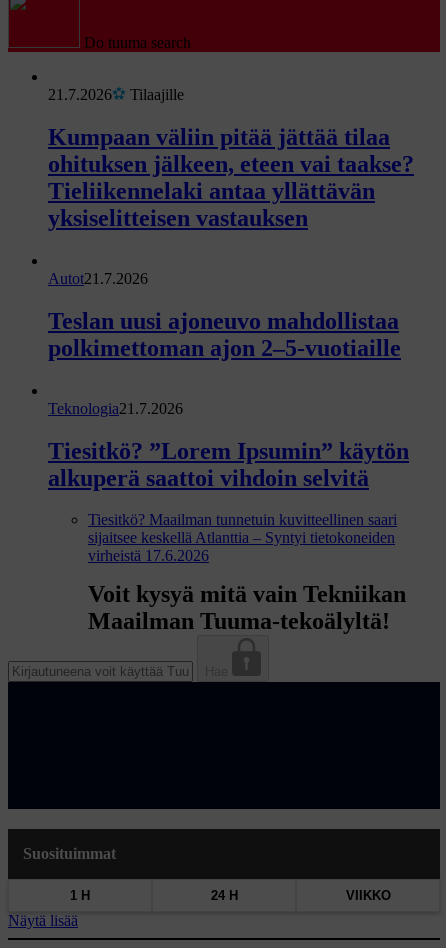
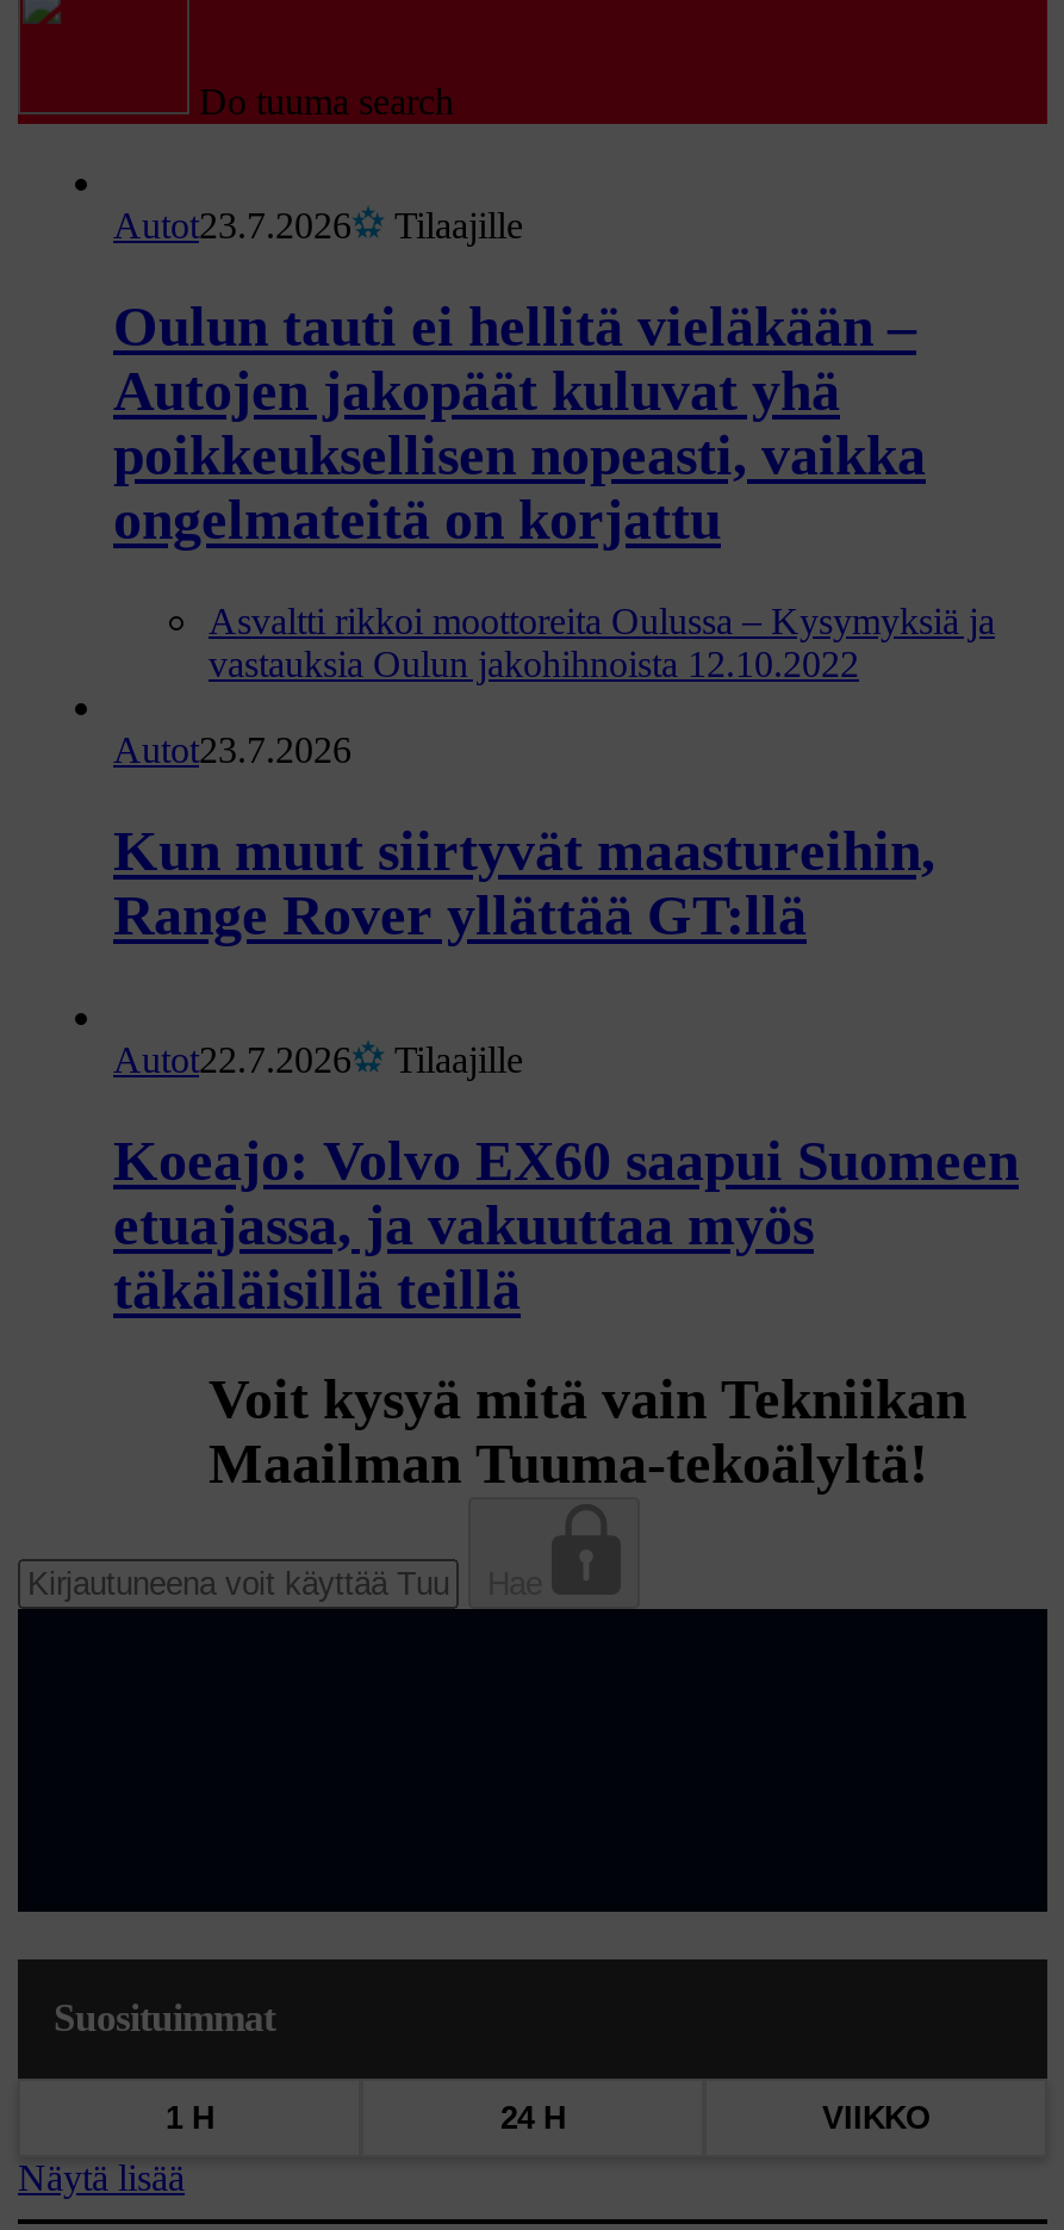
- 21.7.2026
+ Autot23.7.2026

- Kumpaan väliin pitää jättää tilaa
- ohituksen jälkeen, eteen vai taakse?
- Tieliikennelaki antaa yllättävän
- yksiselitteisen vastauksen
+ Oulun tauti ei hellitä vieläkään –
+ Autojen jakopäät kuluvat yhä
+ poikkeuksellisen nopeasti, vaikka
+ ongelmateitä on korjattu

- Autot21.7.2026
+ Asvaltti rikkoi moottoreita Oulussa – Kysymyksiä ja
+ vastauksia Oulun jakohihnoista 12.10.2022

- Teslan uusi ajoneuvo mahdollistaa
- polkimettoman ajon 2–5-vuotiaille
+ Autot23.7.2026

- Teknologia21.7.2026
+ Kun muut siirtyvät maastureihin,
+ Range Rover yllättää GT:llä

- Tiesitkö? ”Lorem Ipsumin” käytön
- alkuperä saattoi vihdoin selvitä
+ Autot22.7.2026
+ Tilaajille

- Tiesitkö? Maailman tunnetuin kuvitteellinen saari
- sijaitsee keskellä Atlanttia – Syntyi tietokoneiden
- virheistä 17.6.2026
+ Koeajo: Volvo EX60 saapui Suomeen
+ etuajassa, ja vakuuttaa myös
+ täkäläisillä teillä
